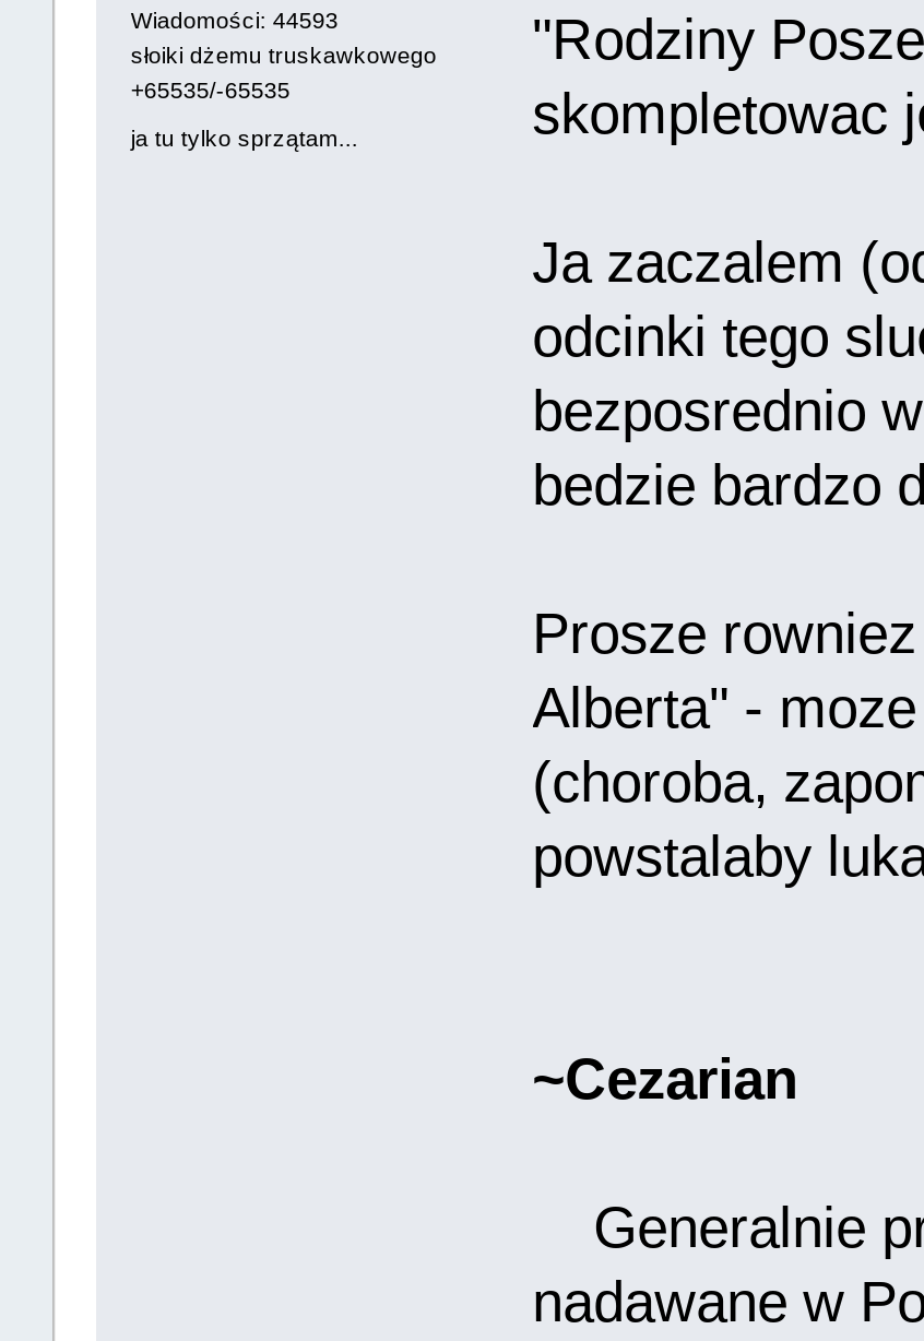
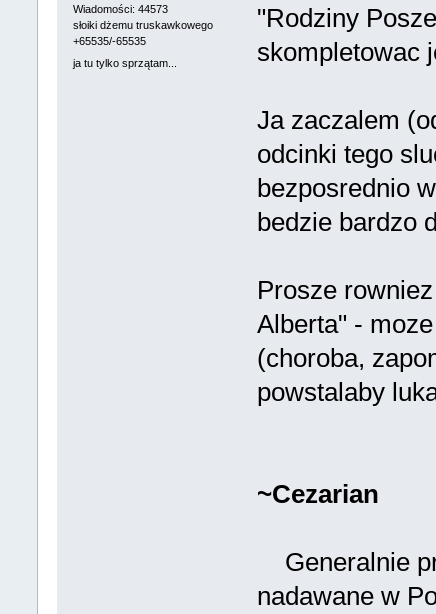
- Wiadomości: 44593
+ Wiadomości: 44573
